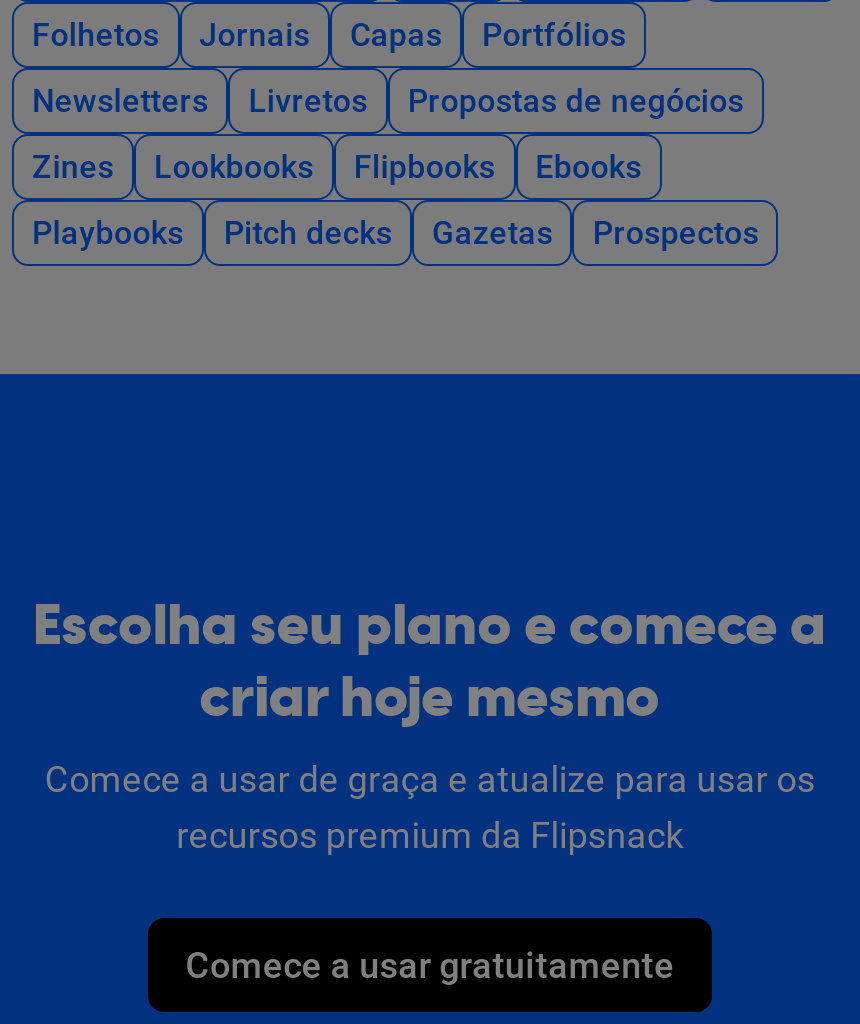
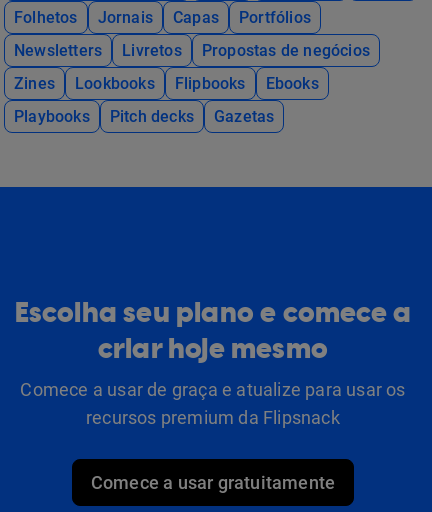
- Prospectos
